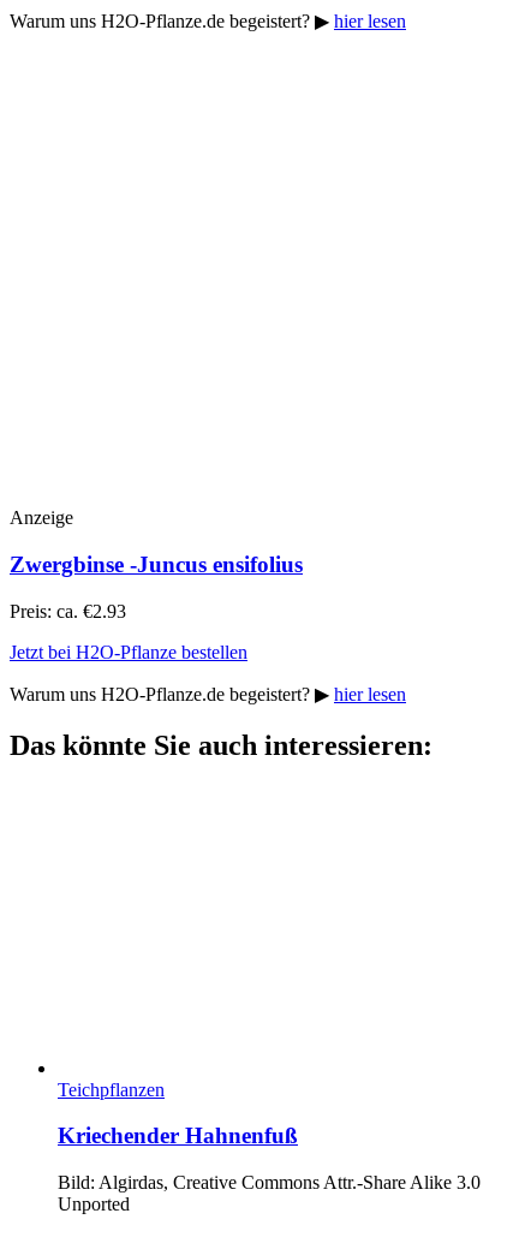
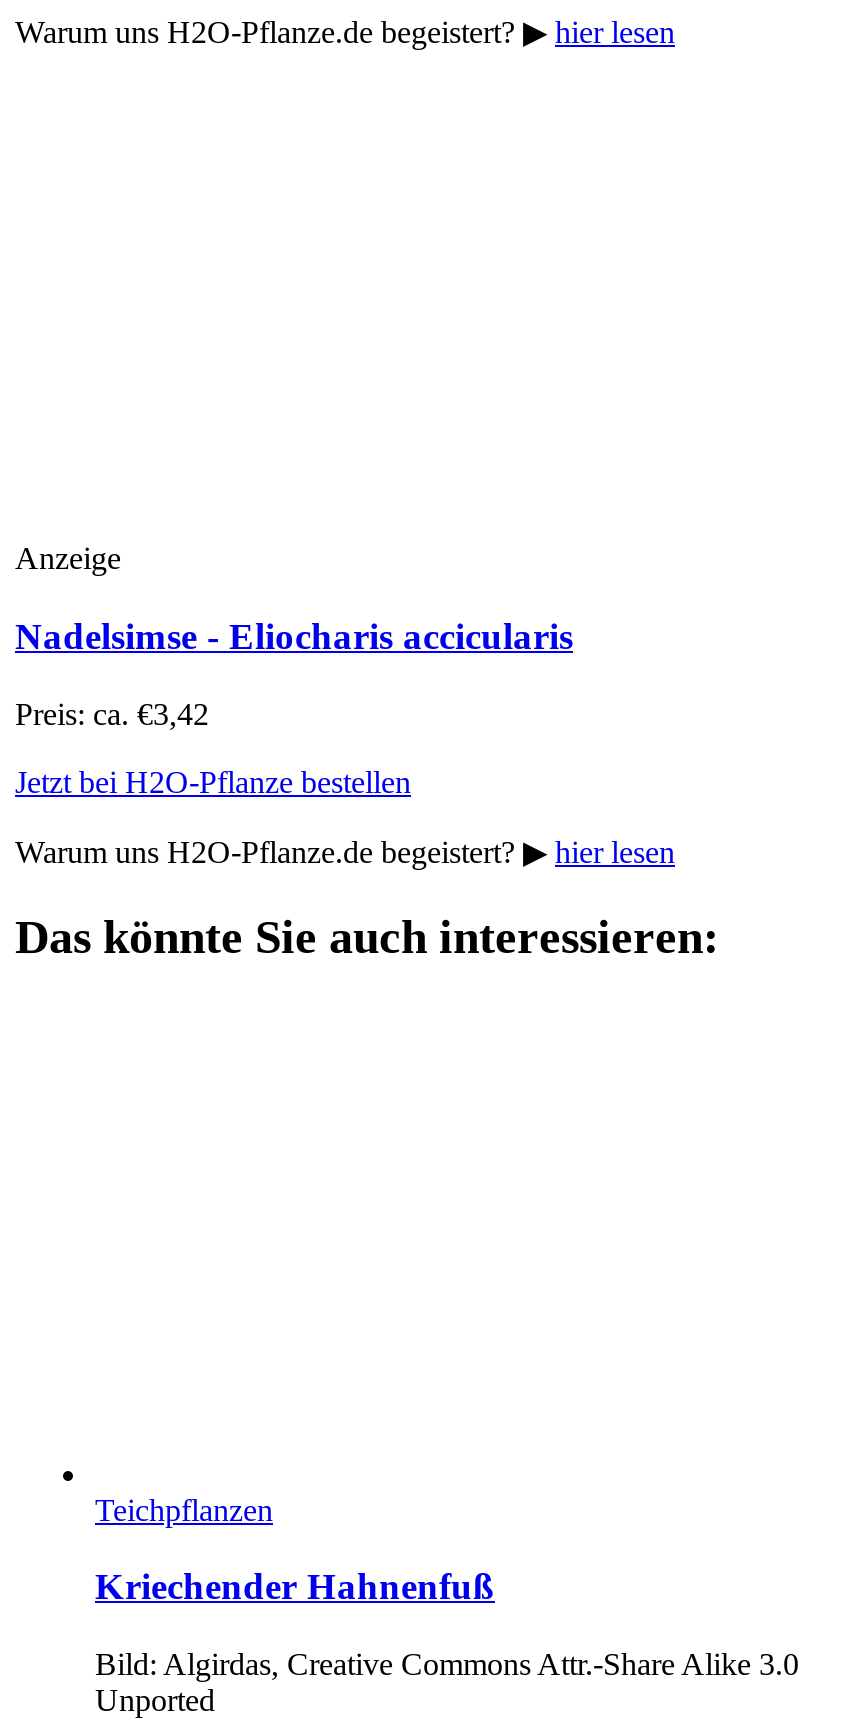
- Zwergbinse -Juncus ensifolius
+ Nadelsimse - Eliocharis accicularis

- Preis: ca. €2.93
+ Preis: ca. €3,42
